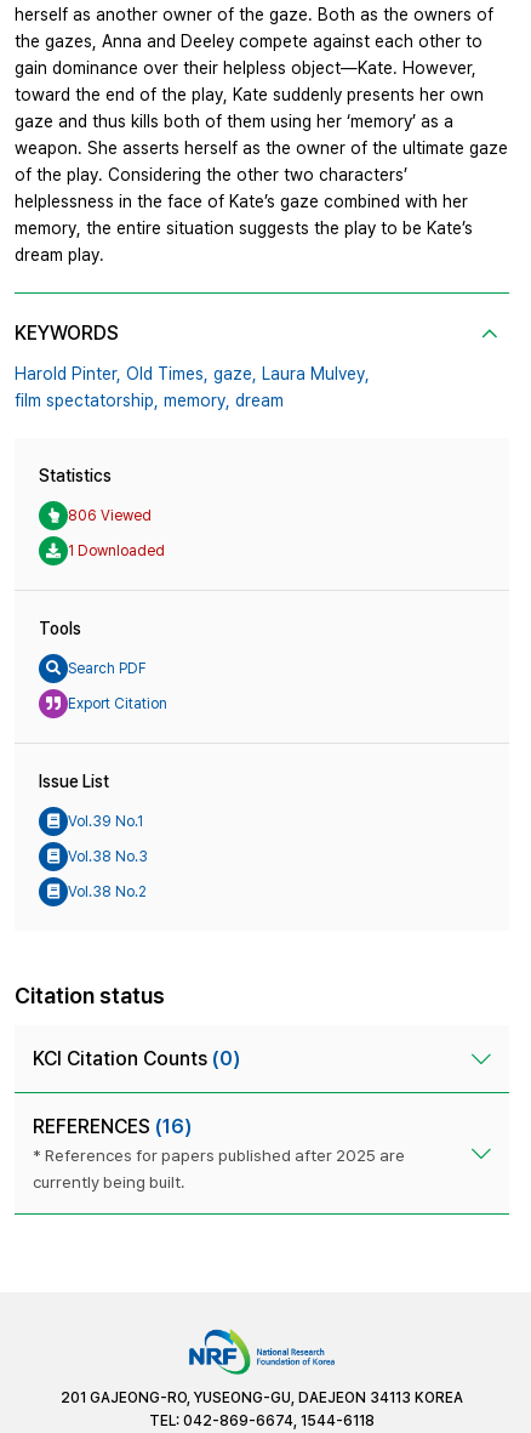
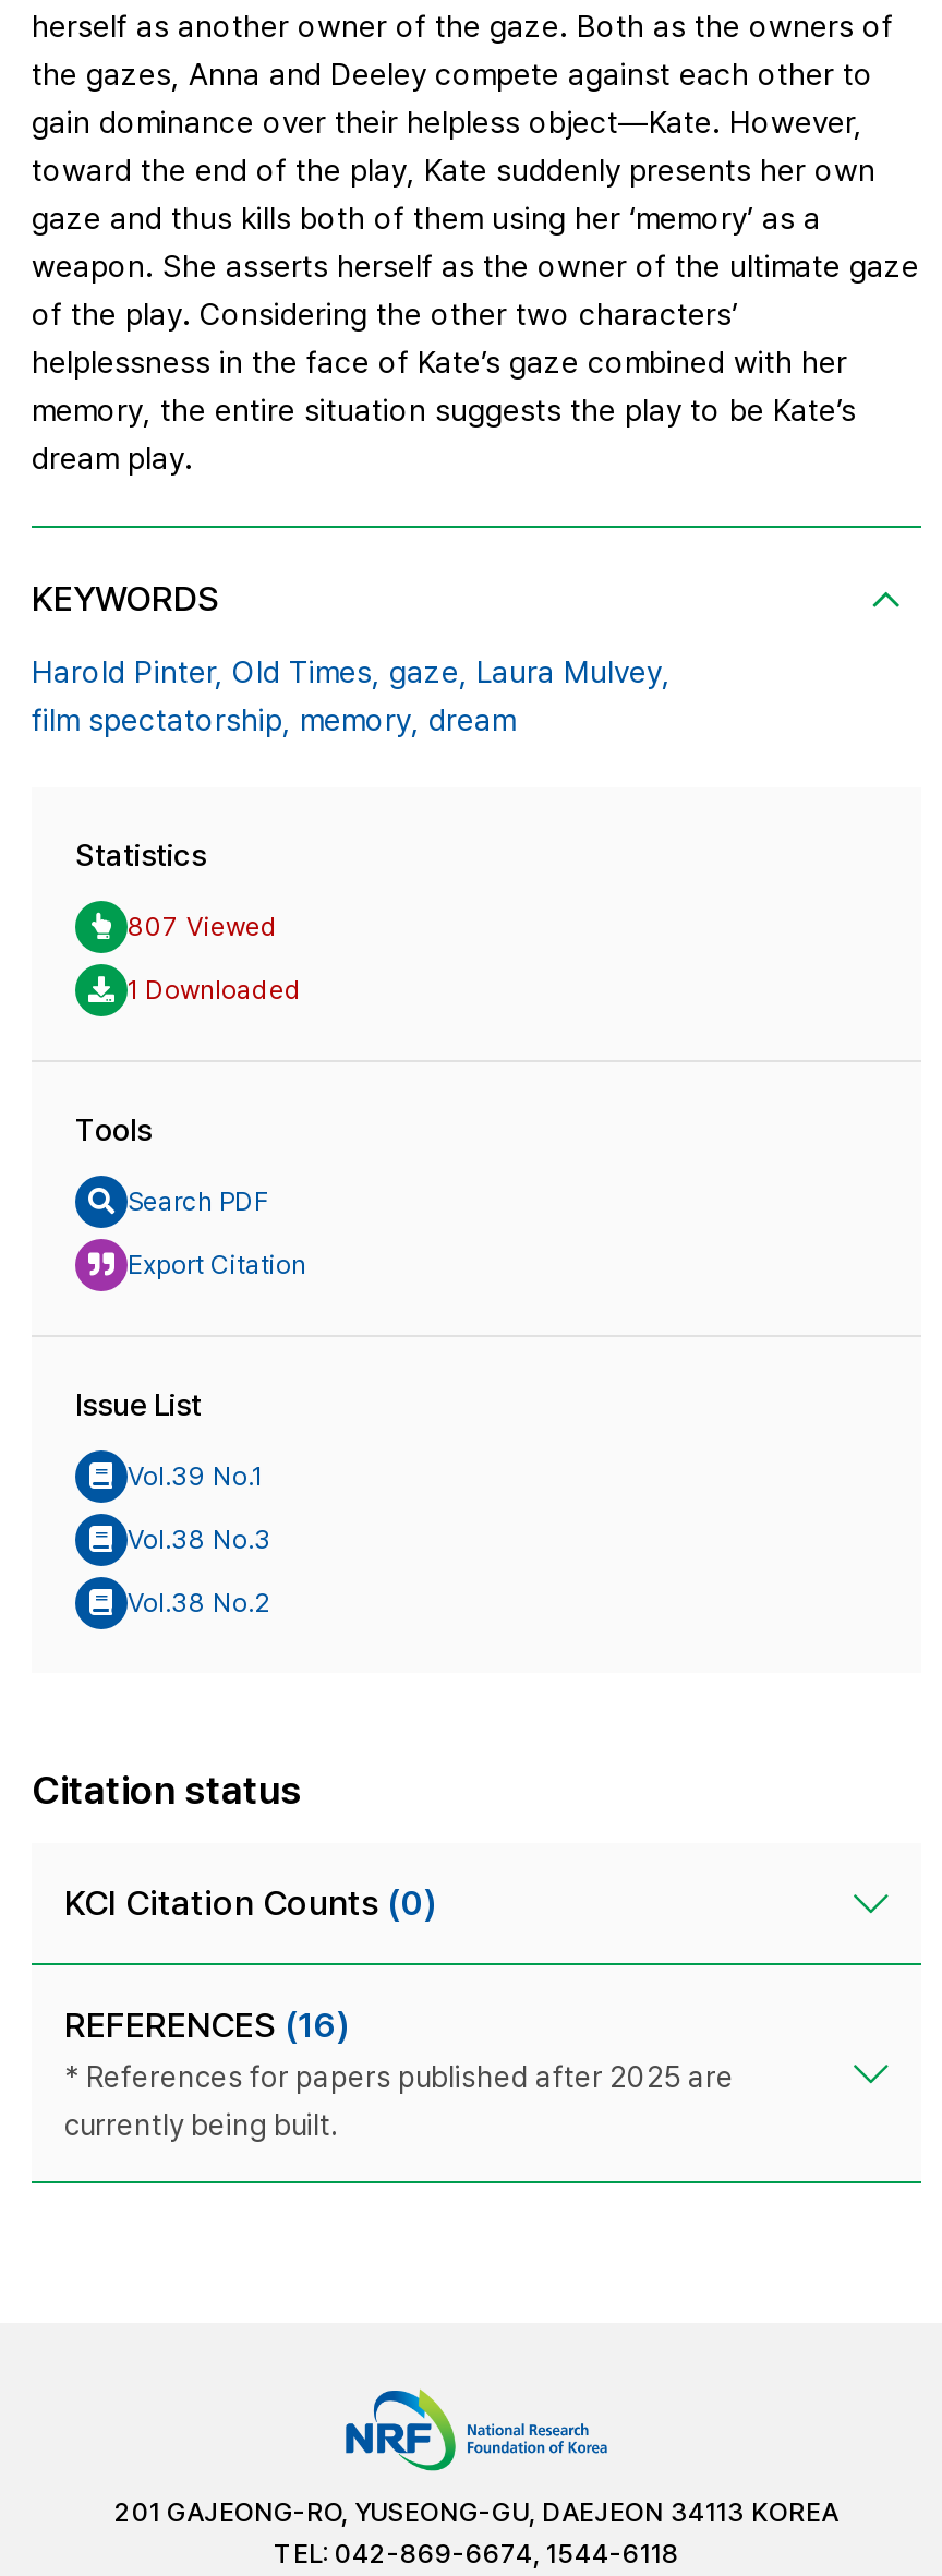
- 806 Viewed
+ 807 Viewed
